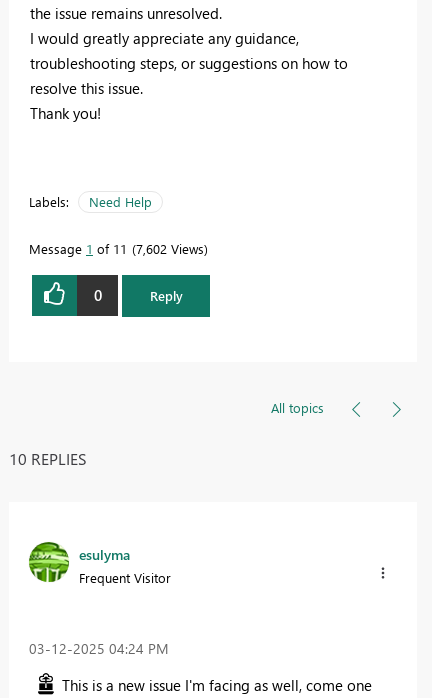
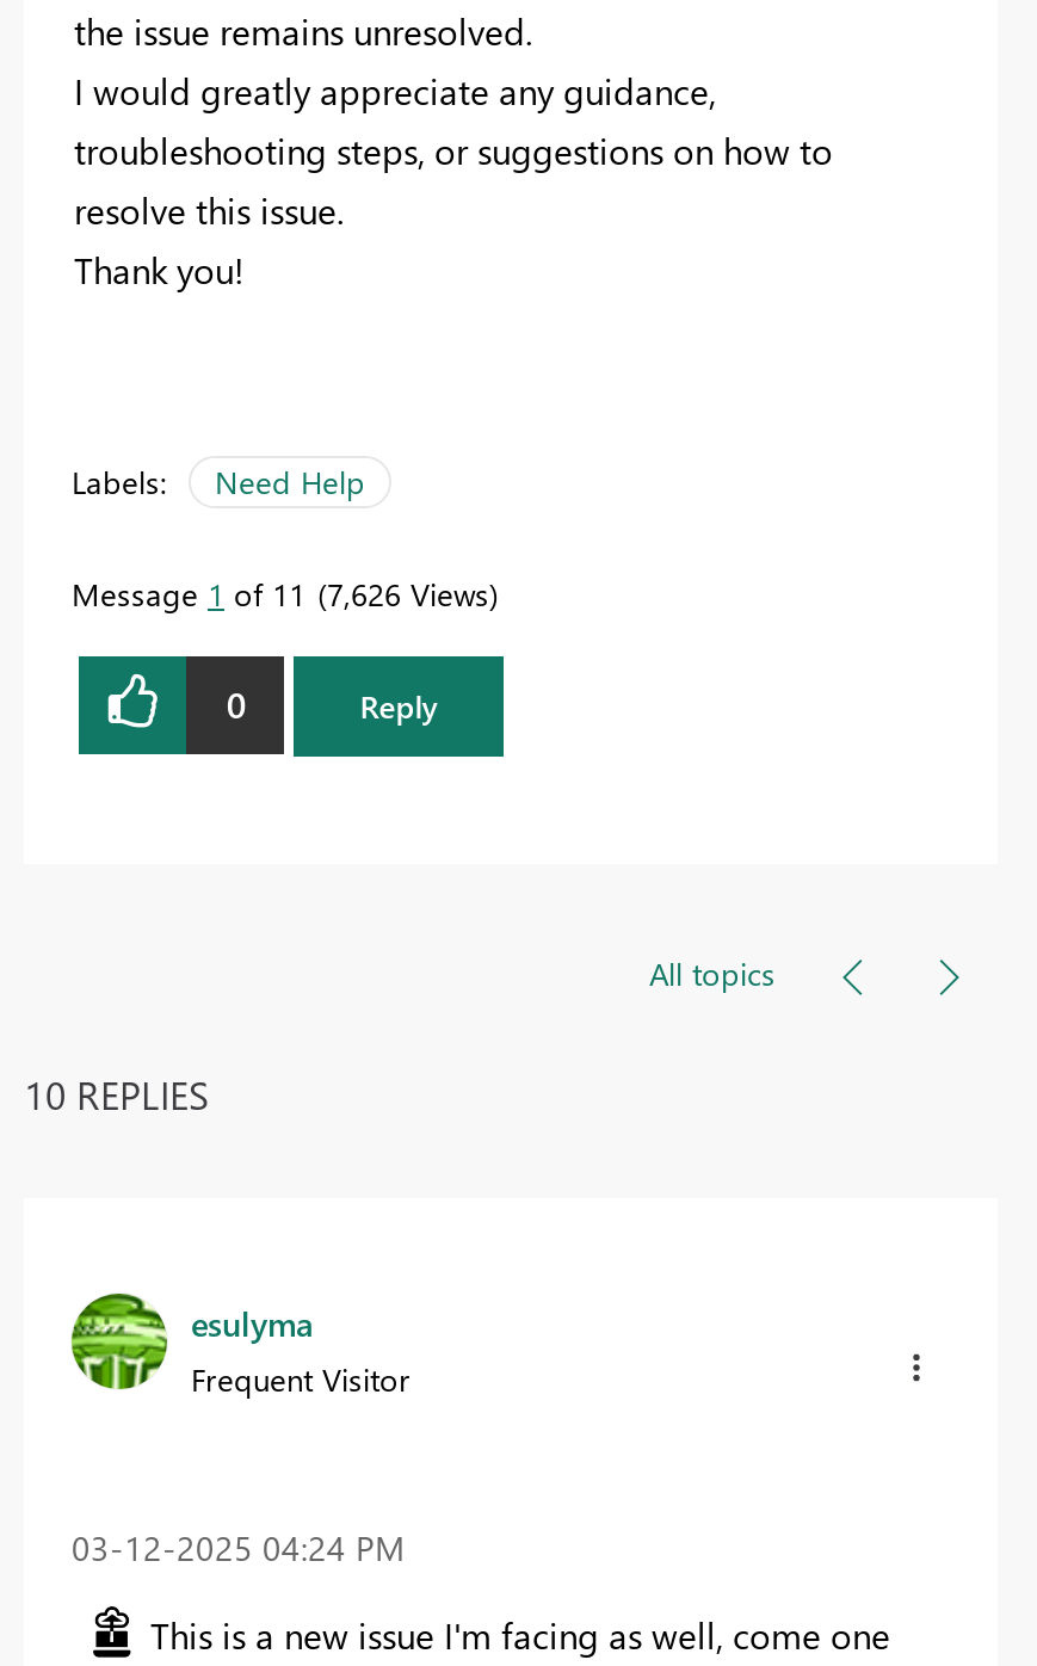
- Message 1 of 11 7,602 Views
+ Message 1 of 11 7,626 Views
